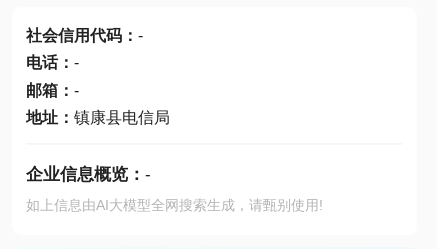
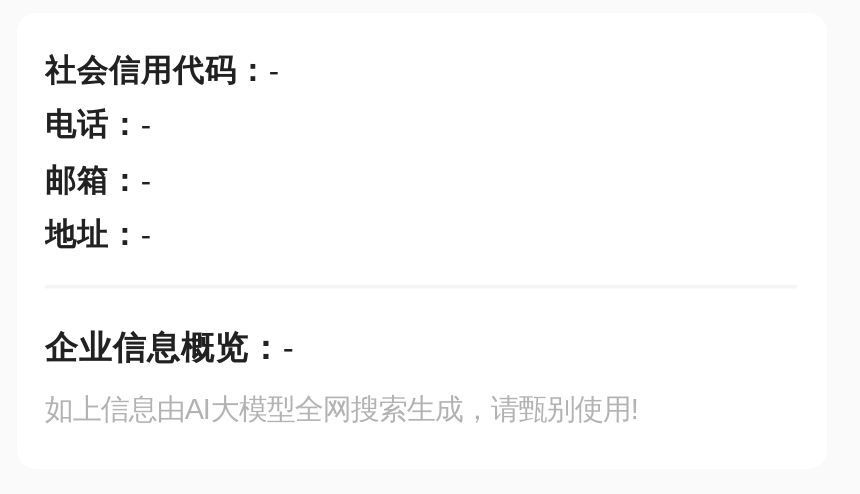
- 地址：镇康县电信局
+ 地址：-
